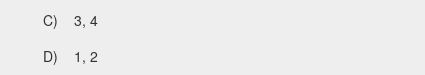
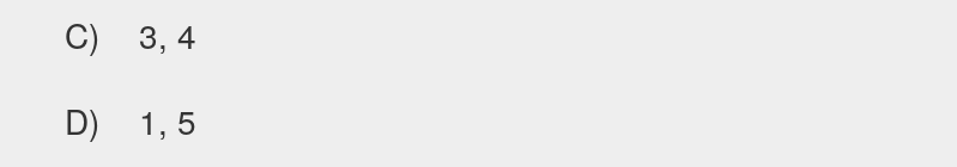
- D) 1, 2
+ D) 1, 5
